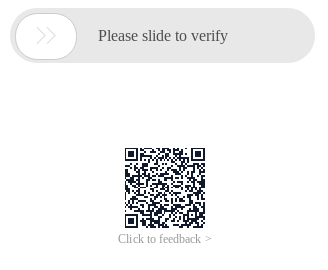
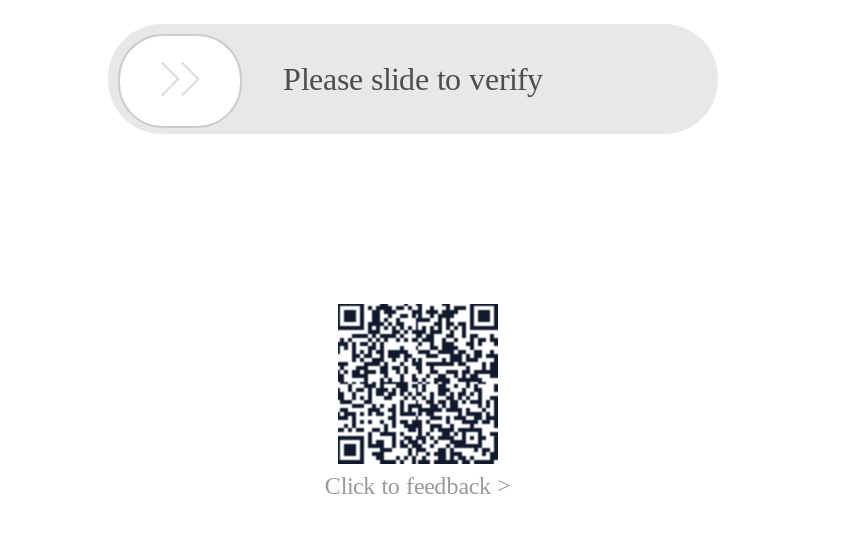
- [image]
+ [image]
